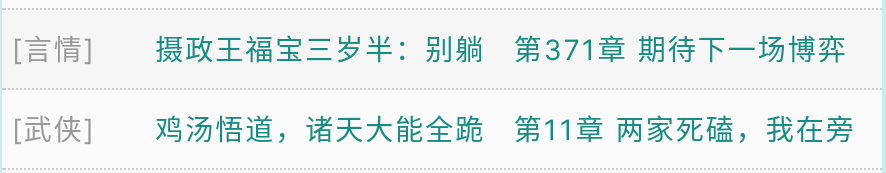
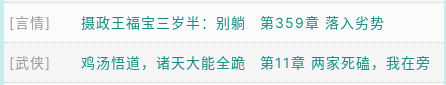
- 第371章 期待下一场博弈
+ 第359章 落入劣势
